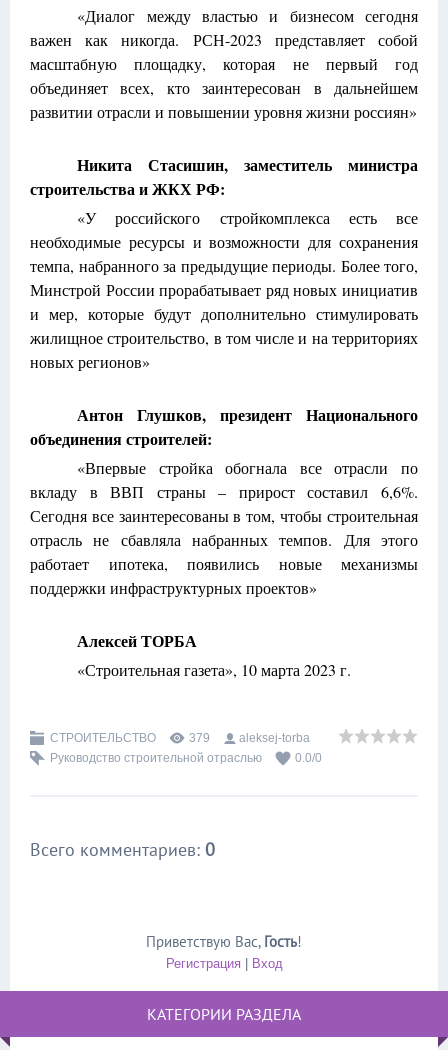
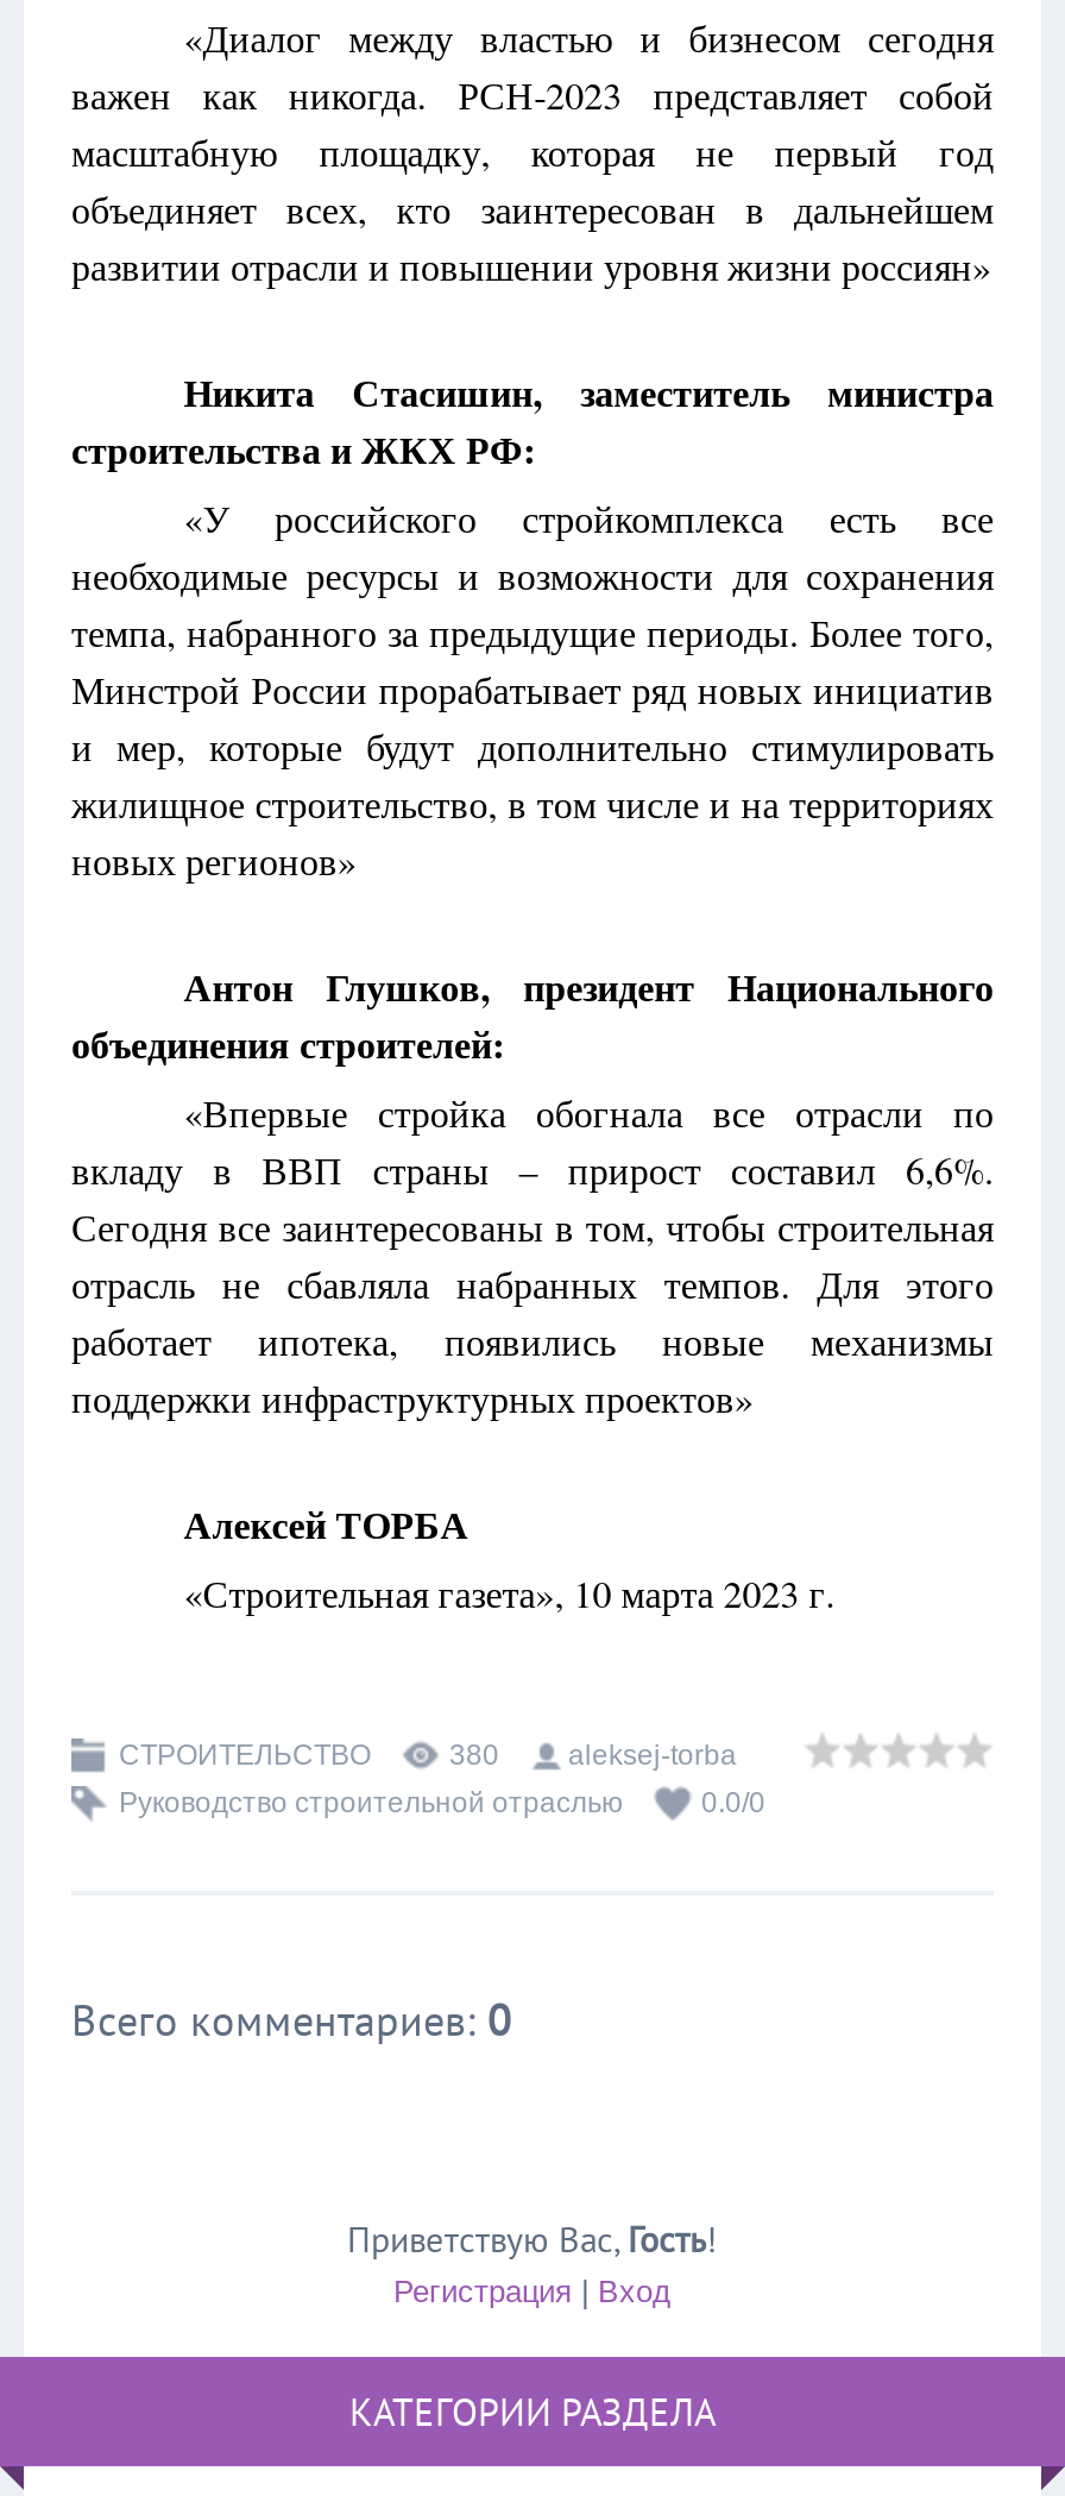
- 379
+ 380
